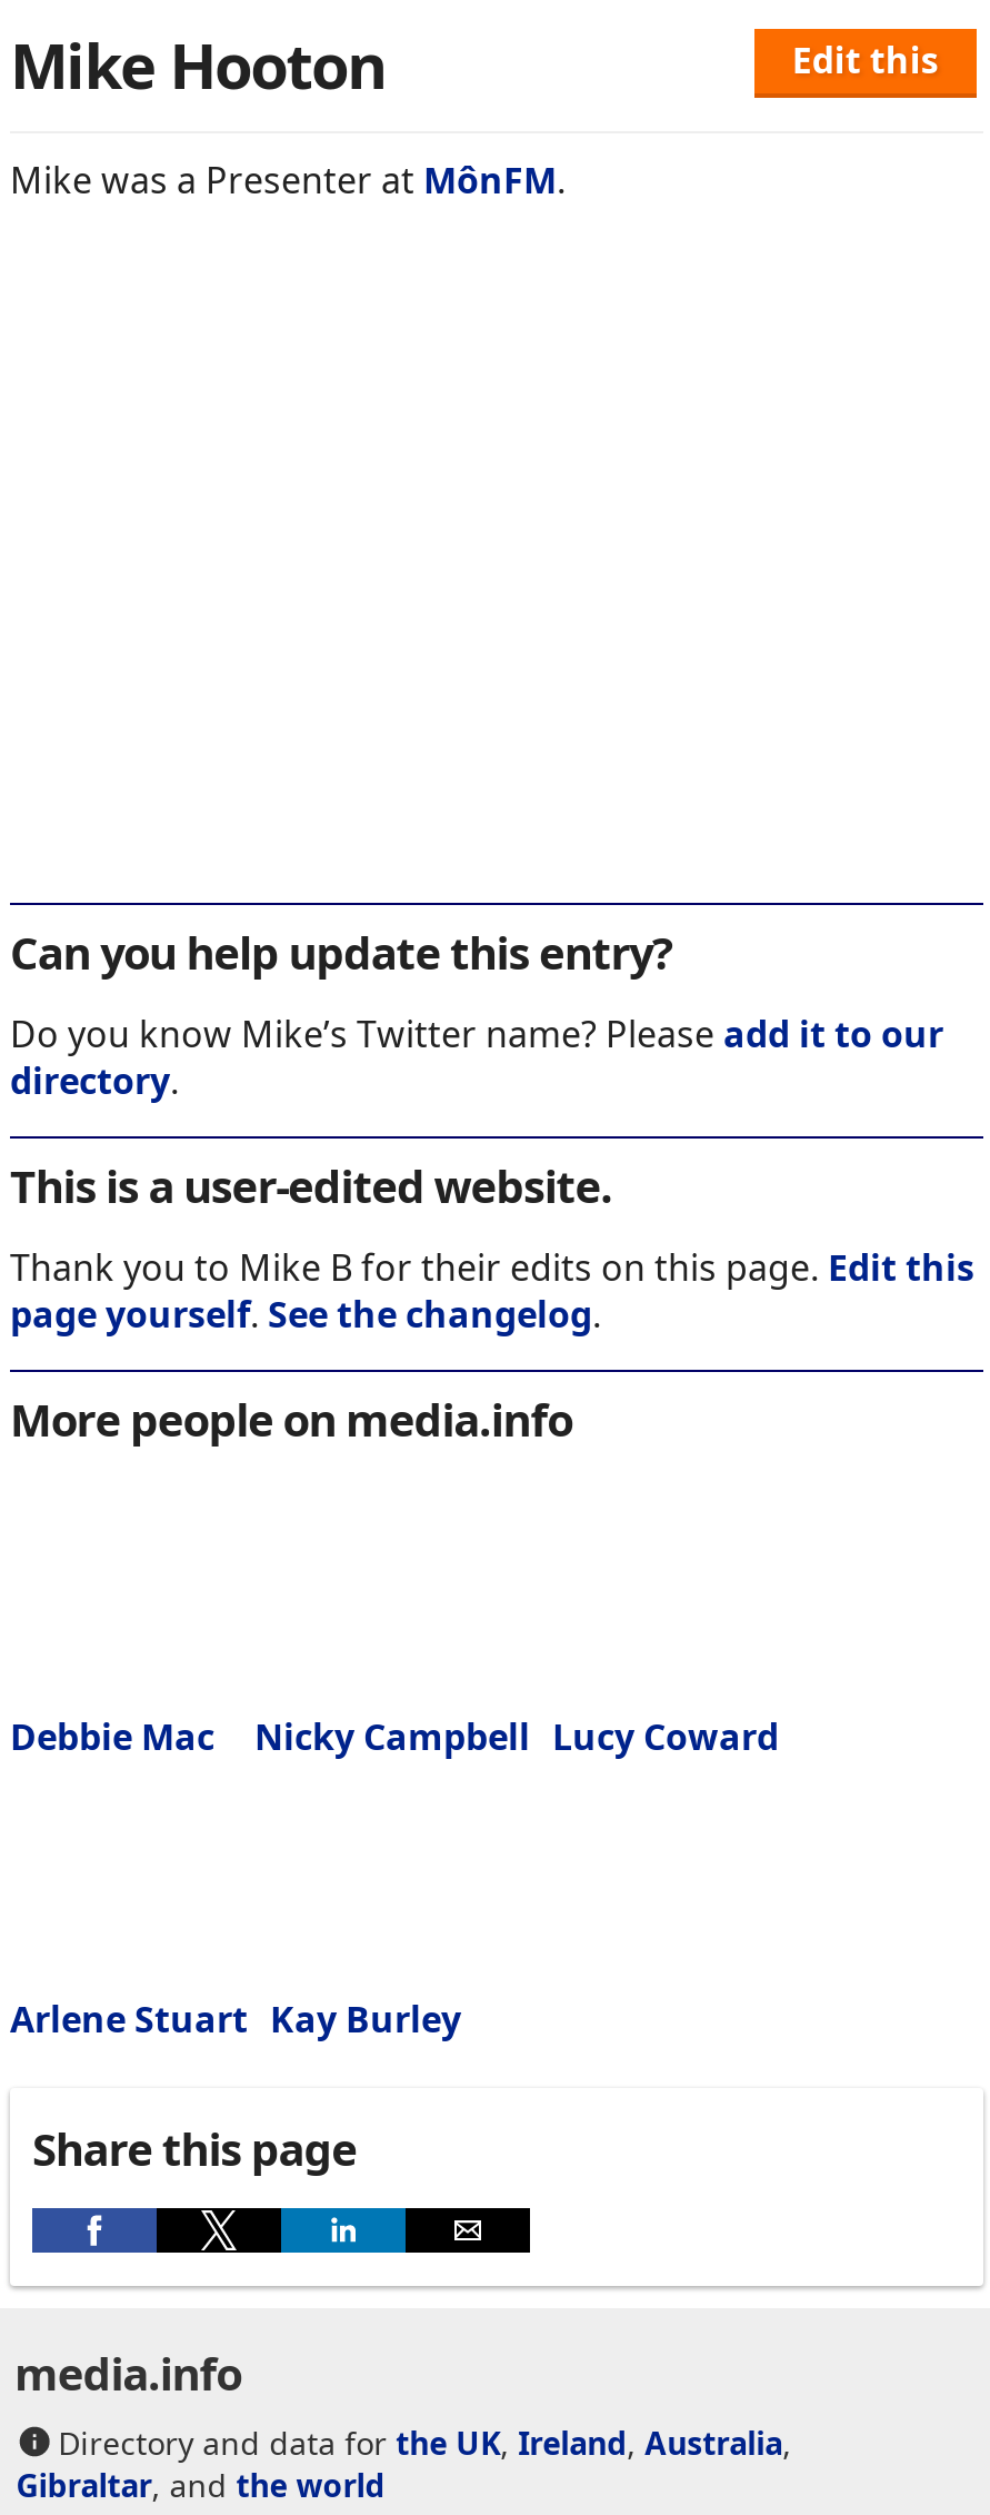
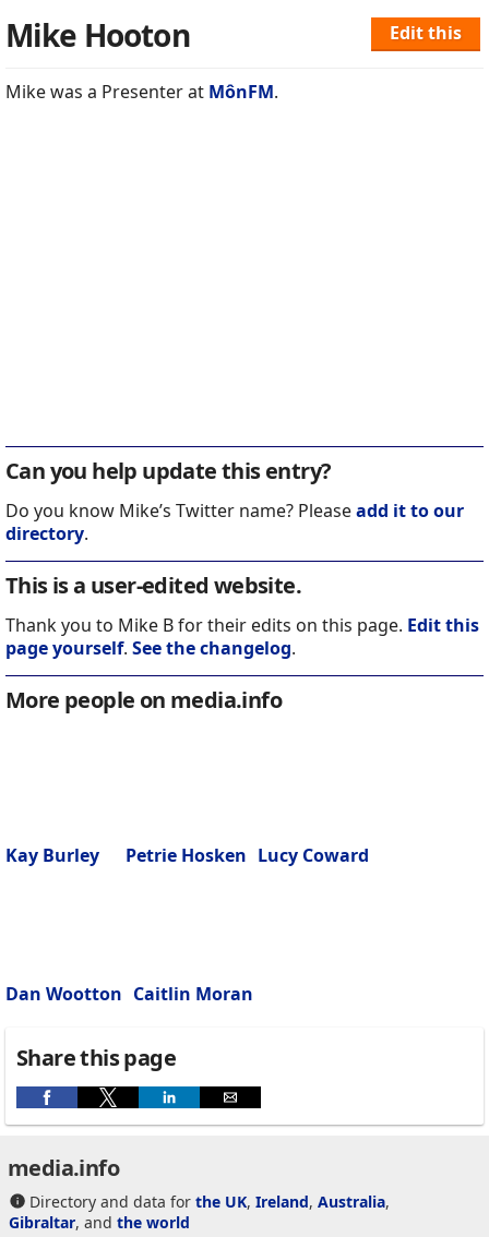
- Debbie Mac
- Nicky Campbell Lucy Coward
+ Kay Burley
+ Petrie Hosken Lucy Coward

- Arlene Stuart Kay Burley
+ Dan Wootton Caitlin Moran
